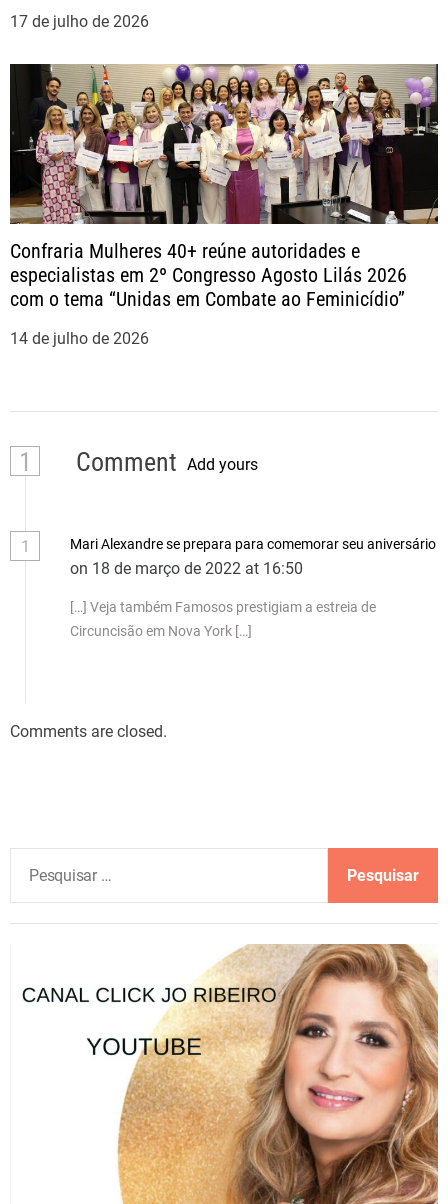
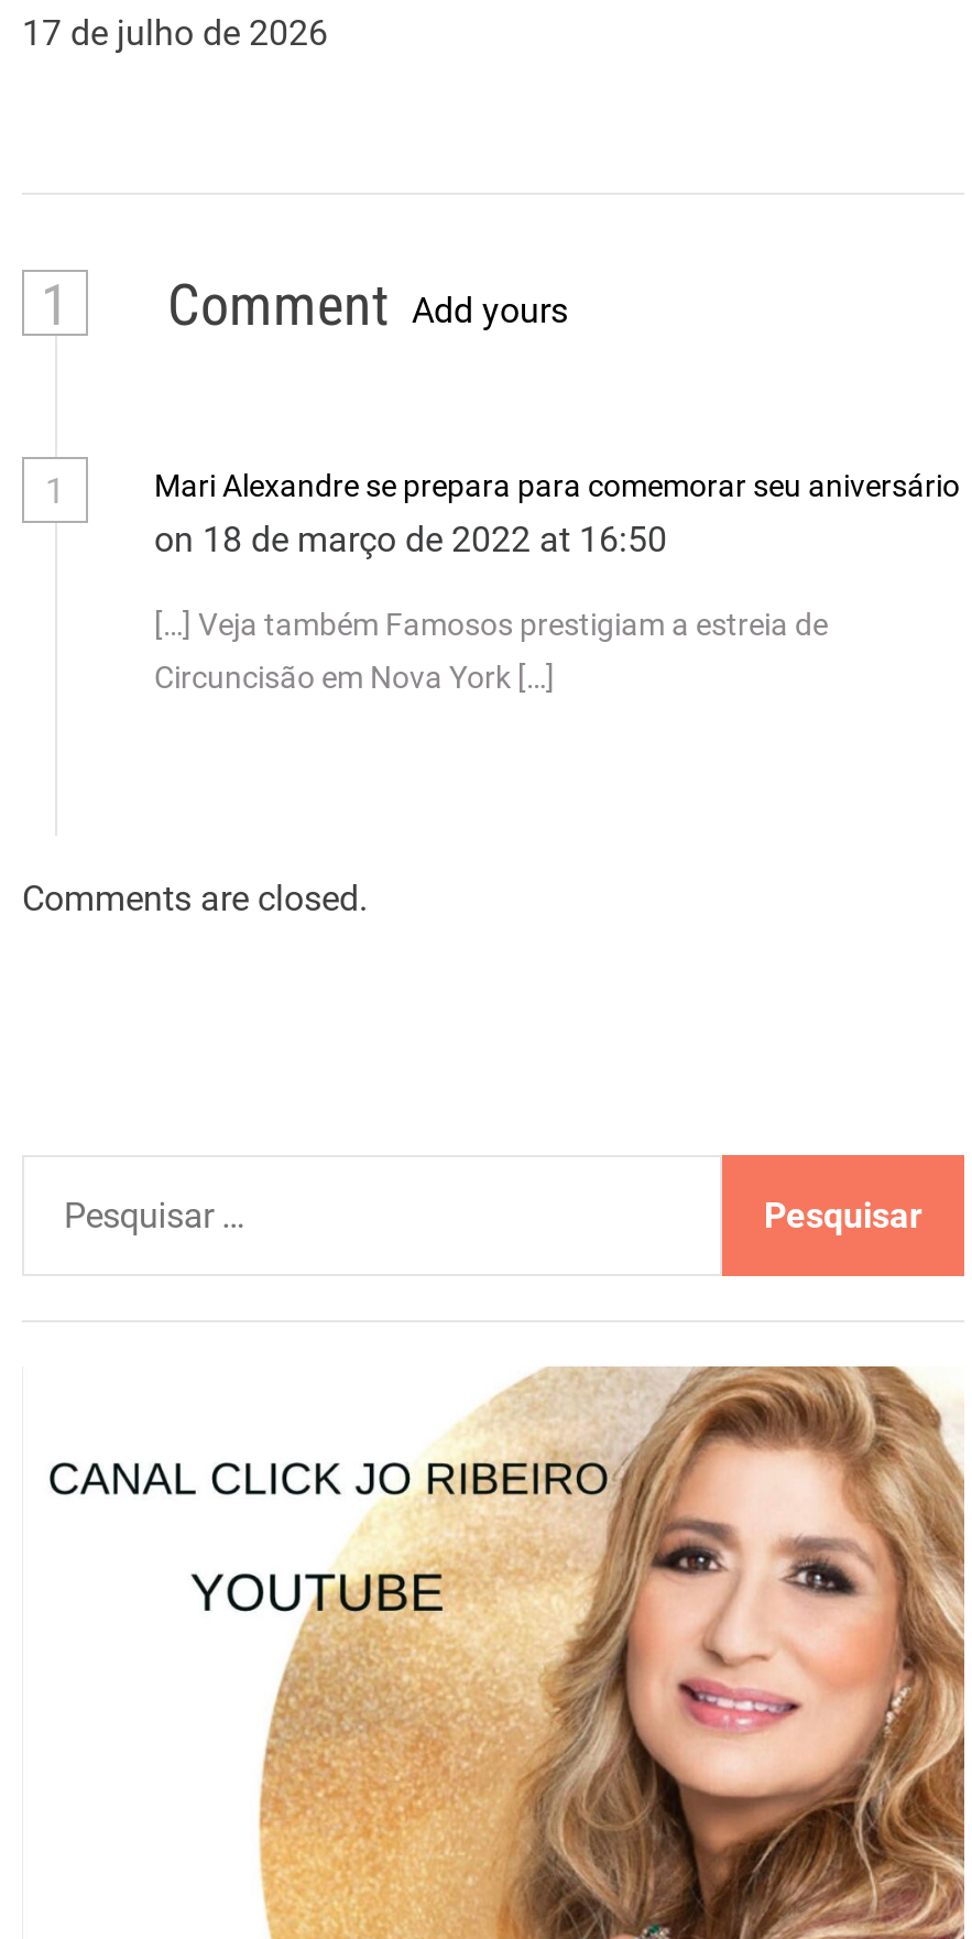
- [image]
- Confraria Mulheres 40+ reúne autoridades e
- especialistas em 2º Congresso Agosto Lilás 2026
- com o tema “Unidas em Combate ao Feminicídio”
- 14 de julho de 2026
